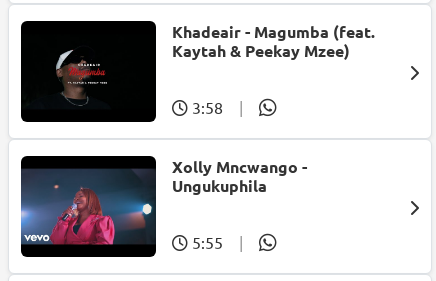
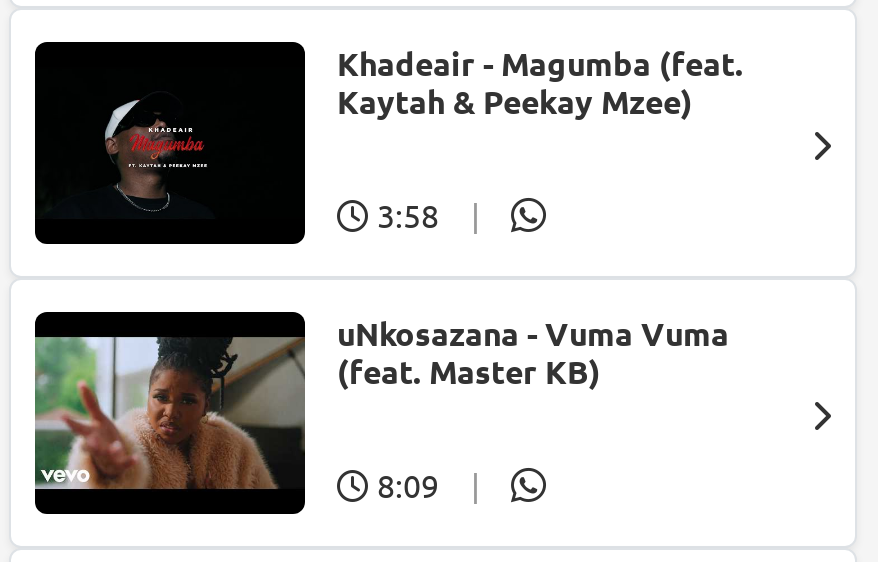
- [image]
- Xolly Mncwango -
- Ungukuphila
+ [image]
+ uNkosazana - Vuma Vuma
+ (feat. Master KB)

- 5:55
+ 8:09
